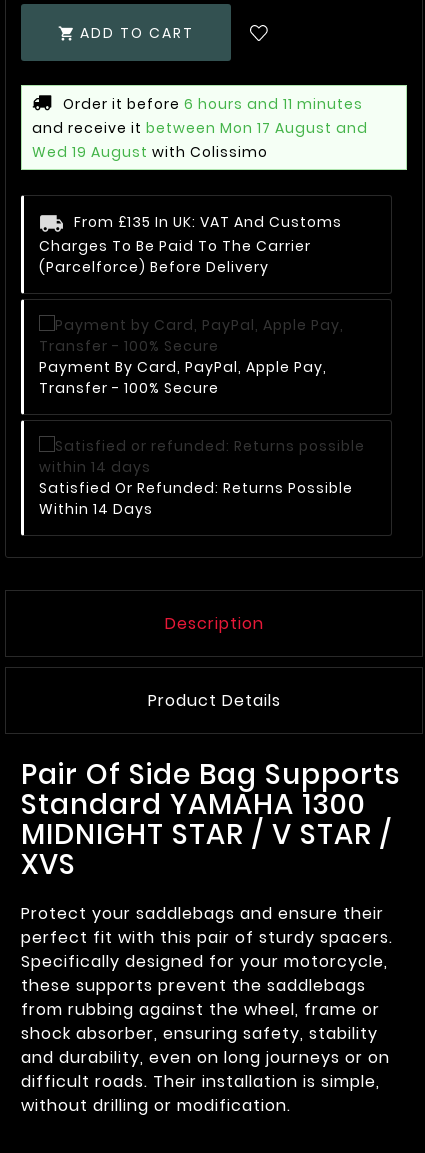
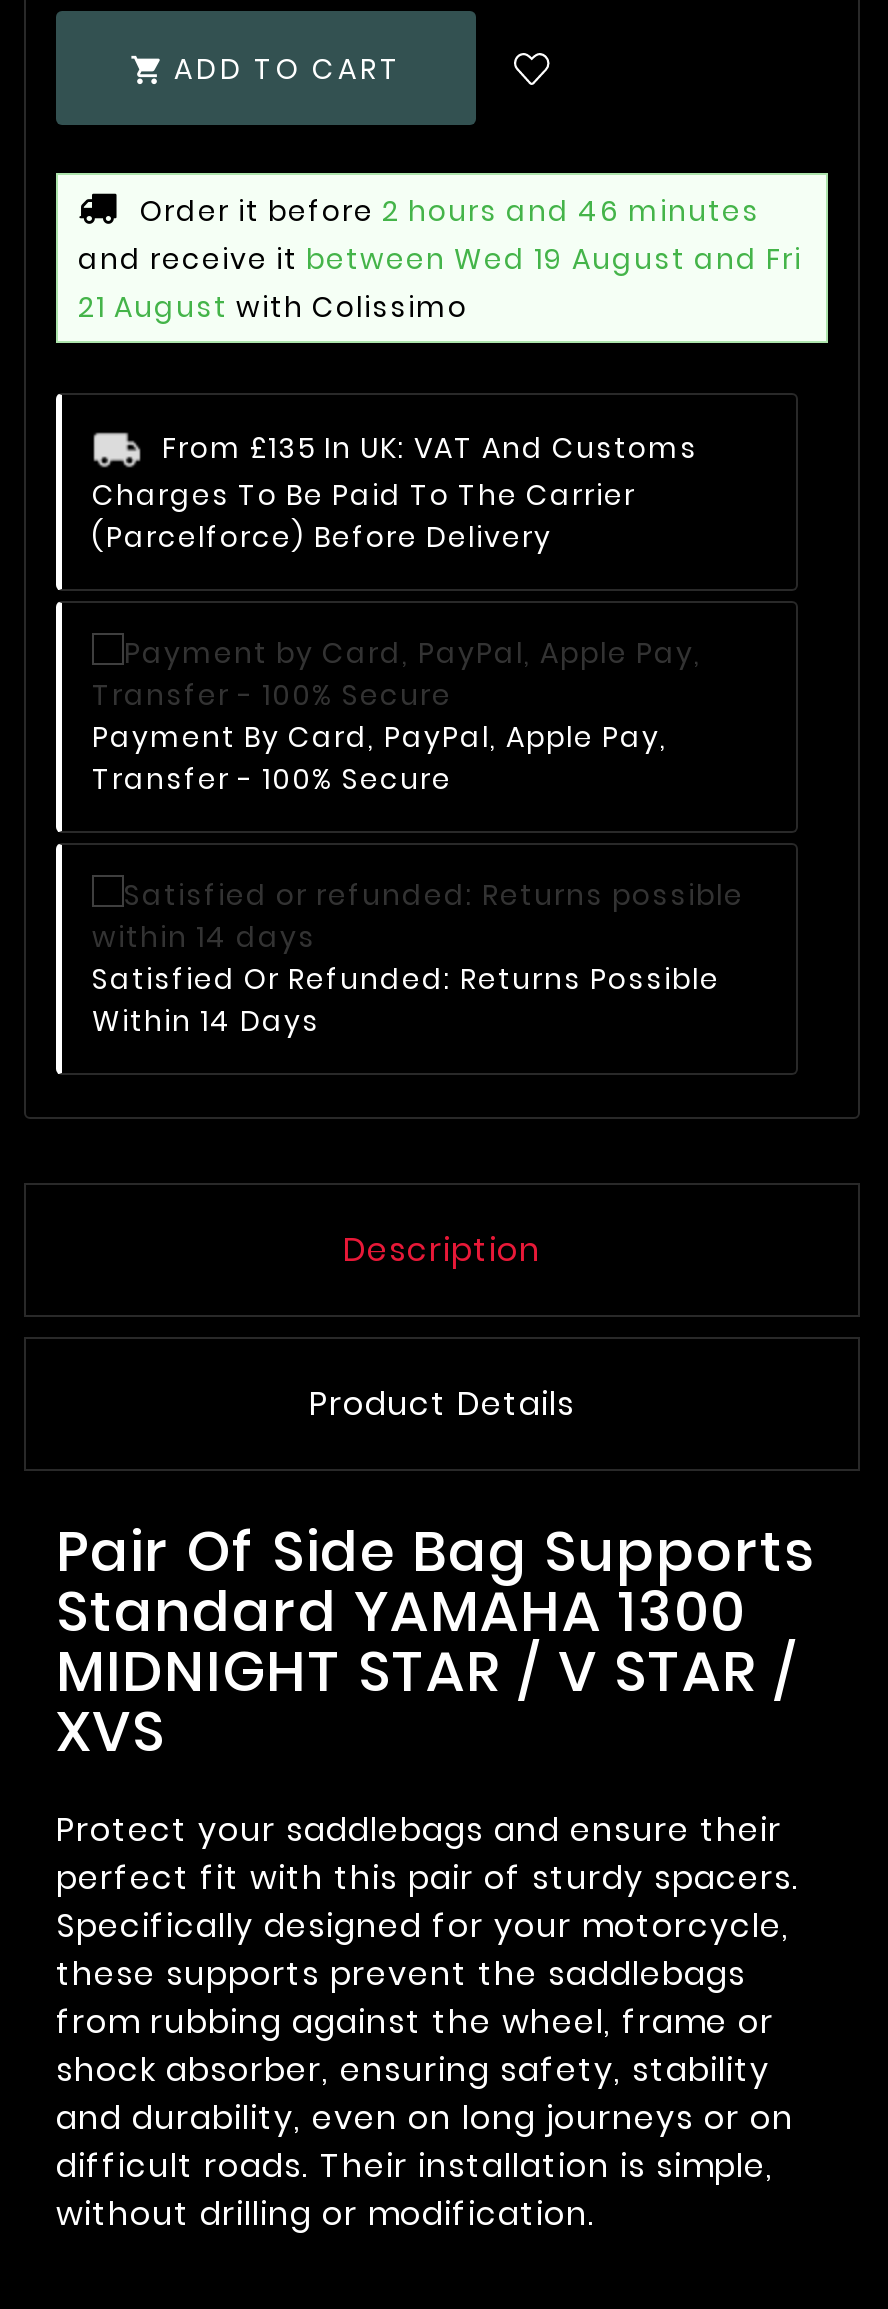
- Order it before 6 hours and 11 minutes
- and receive it between Mon 17 August and
- Wed 19 August with Colissimo
+ Order it before 2 hours and 46 minutes
+ and receive it between Wed 19 August and Fri
+ 21 August with Colissimo
